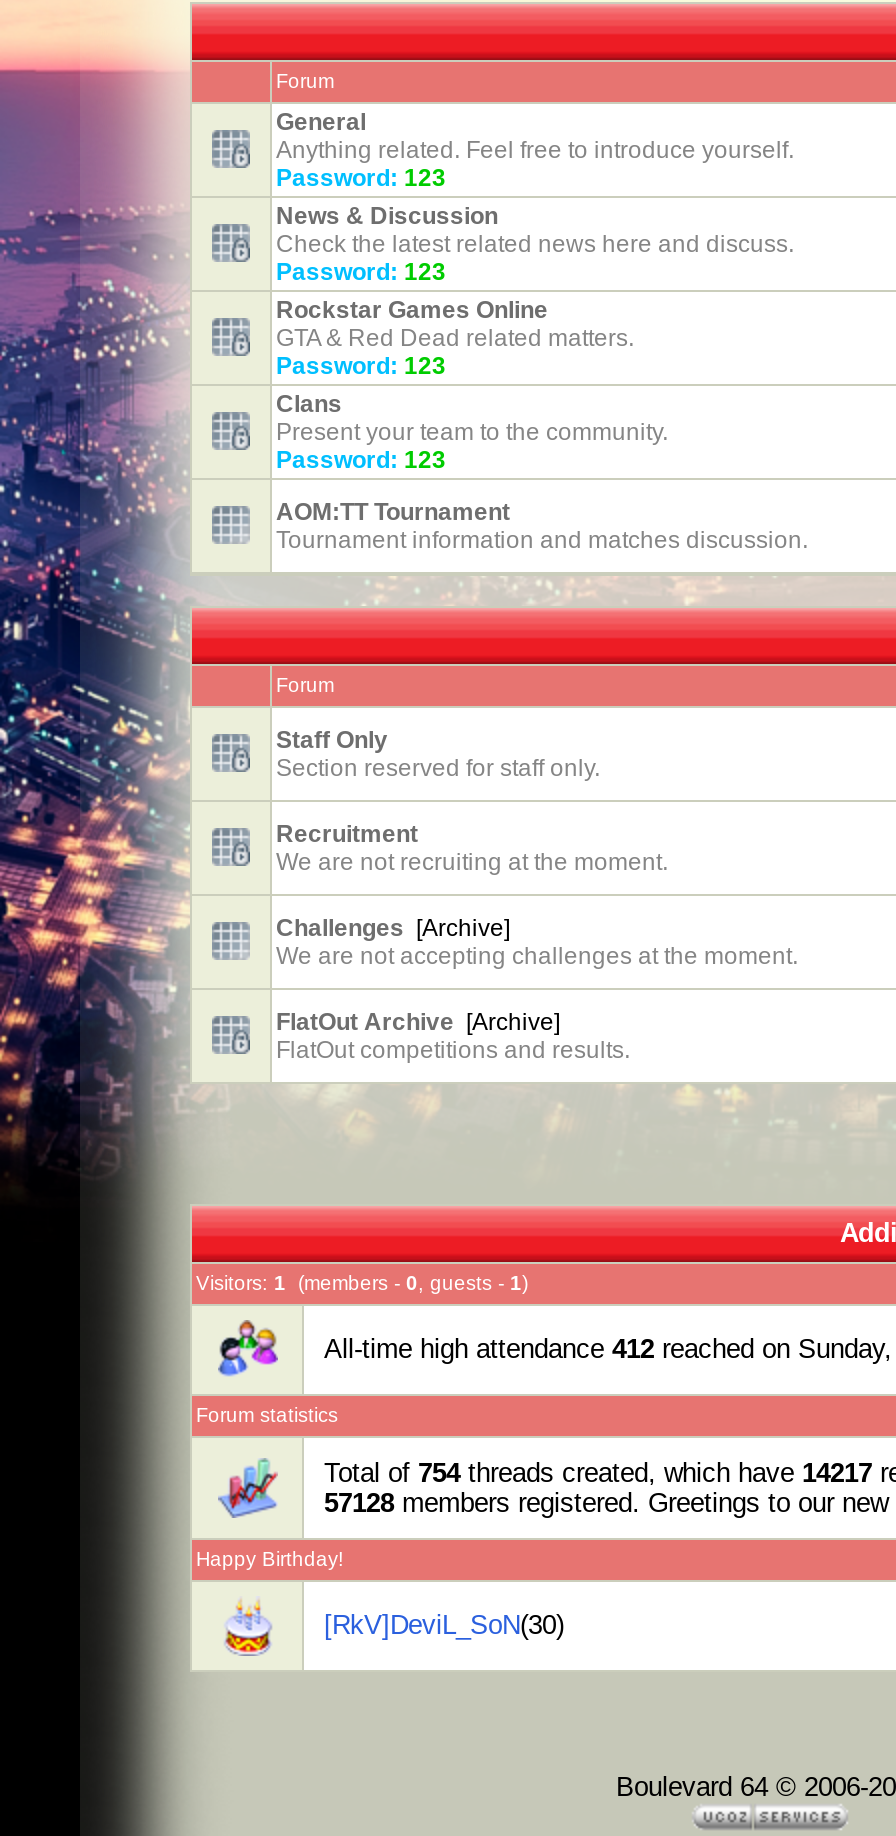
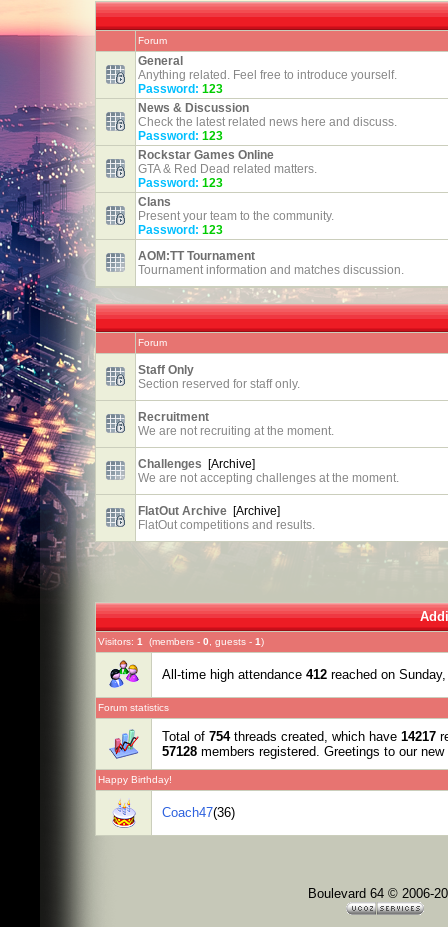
- [RkV]DeviL_SoN(30)
+ Coach47(36)
